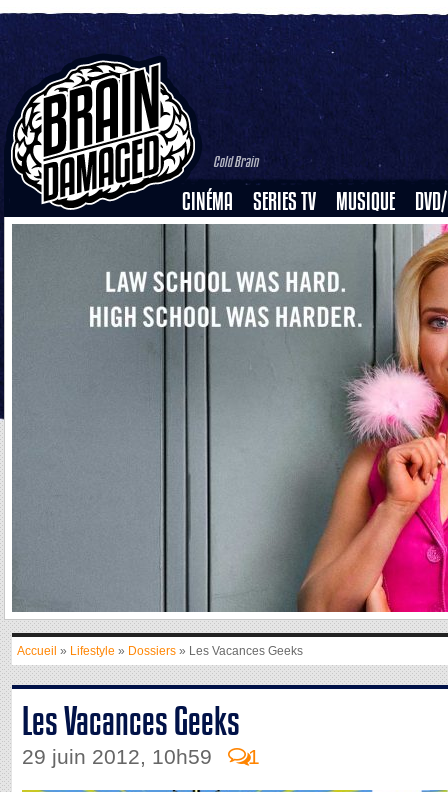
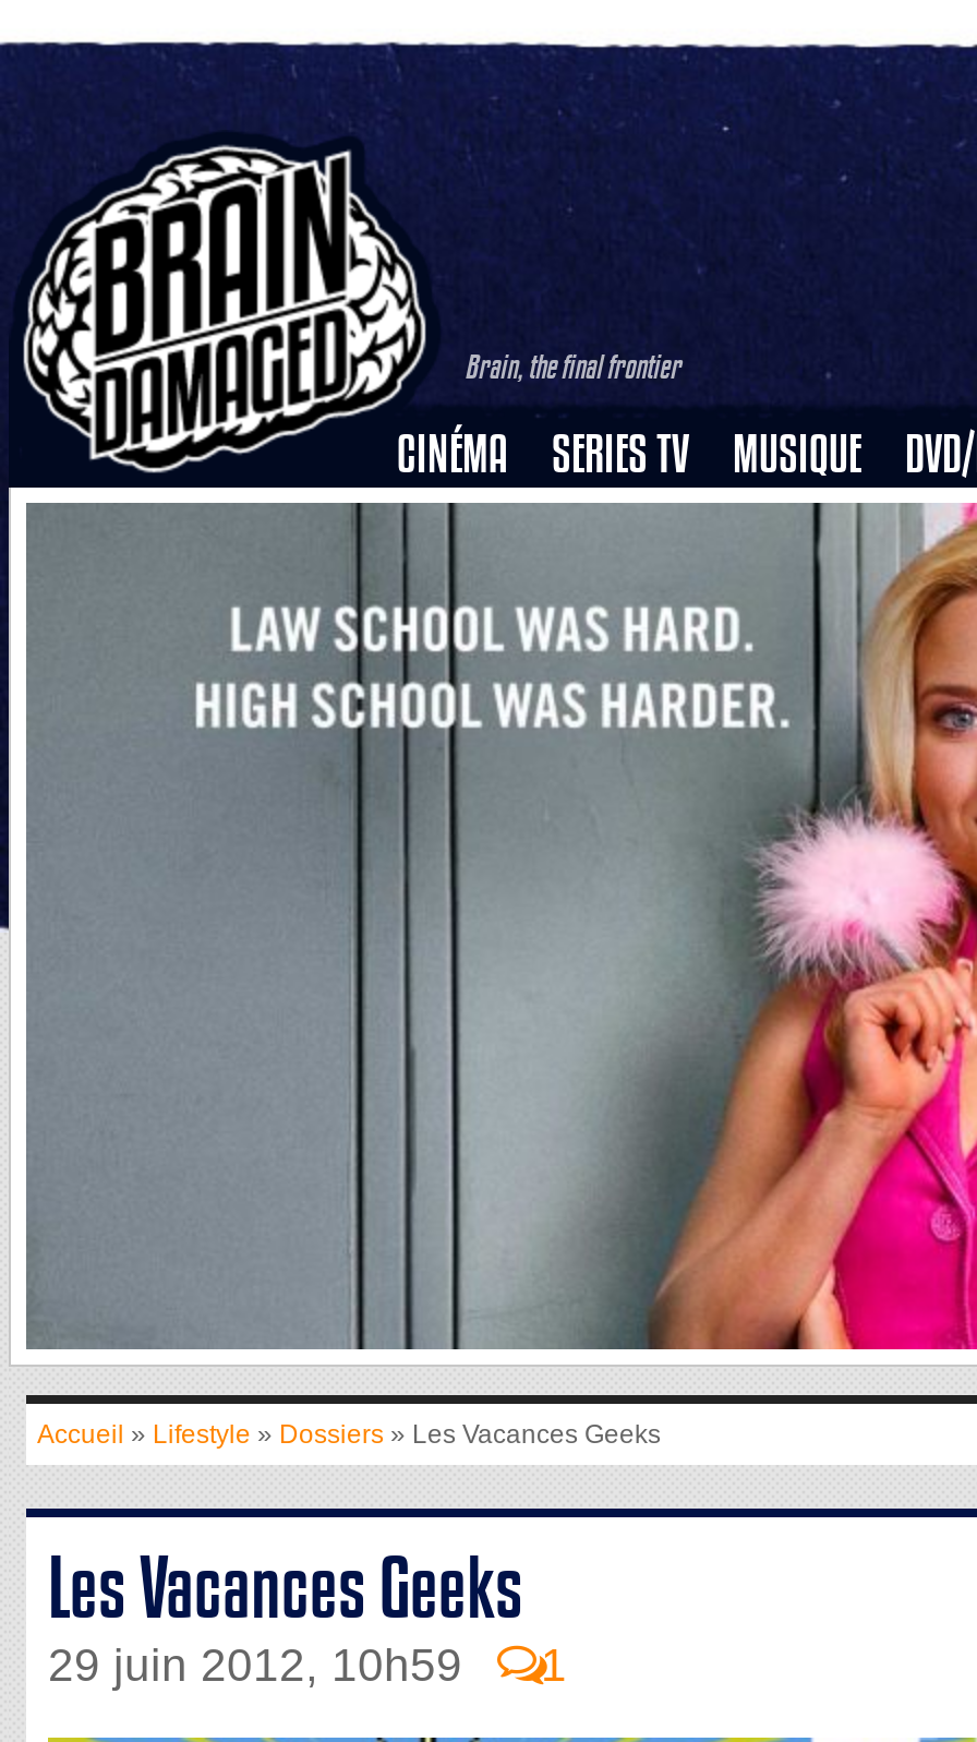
- Cold Brain
+ Brain, the final frontier
